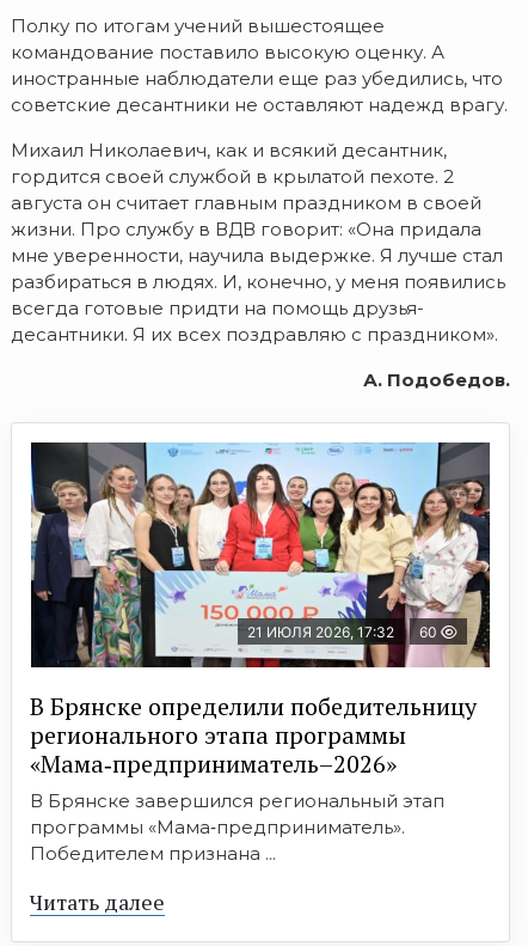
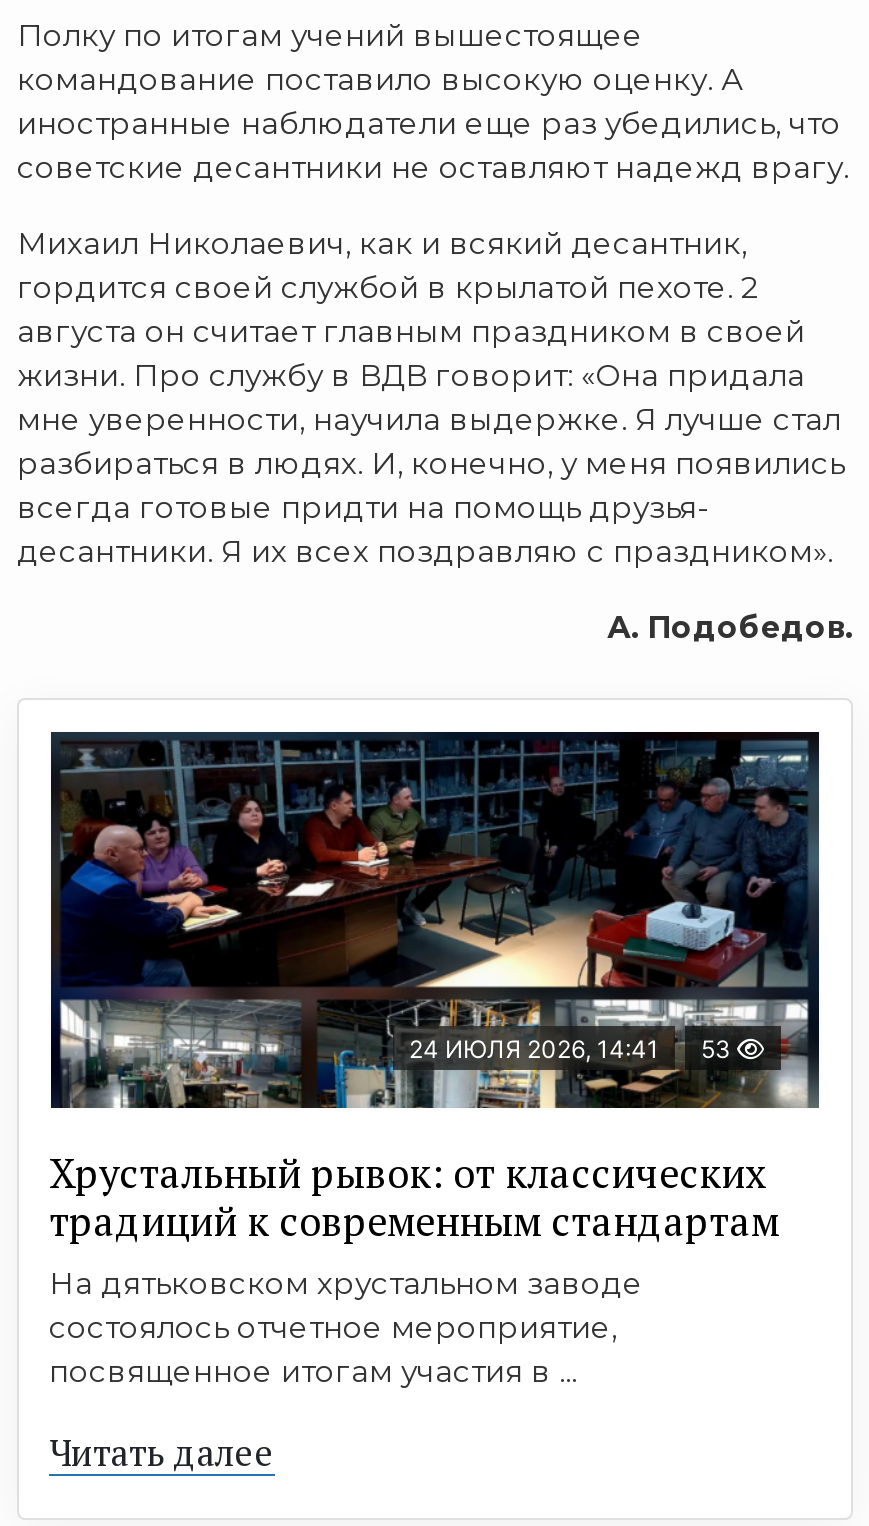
- [image]
- 21 ИЮЛЯ 2026, 17:32
- 60
+ [image]
+ 24 ИЮЛЯ 2026, 14:41
+ 53

- В Брянске определили победительницу
- регионального этапа программы
- «Мама‑предприниматель–2026»
- В Брянске завершился региональный этап
- программы «Мама‑предприниматель».
- Победителем признана ...
+ Хрустальный рывок: от классических
+ традиций к современным стандартам
+ На дятьковском хрустальном заводе
+ состоялось отчетное мероприятие,
+ посвященное итогам участия в ...
